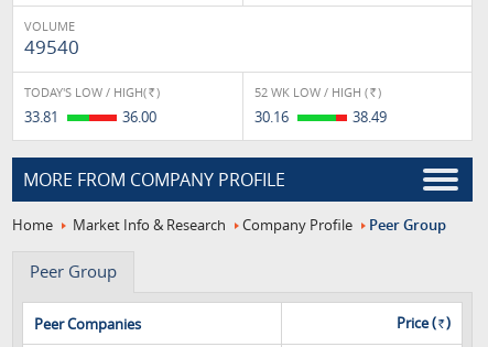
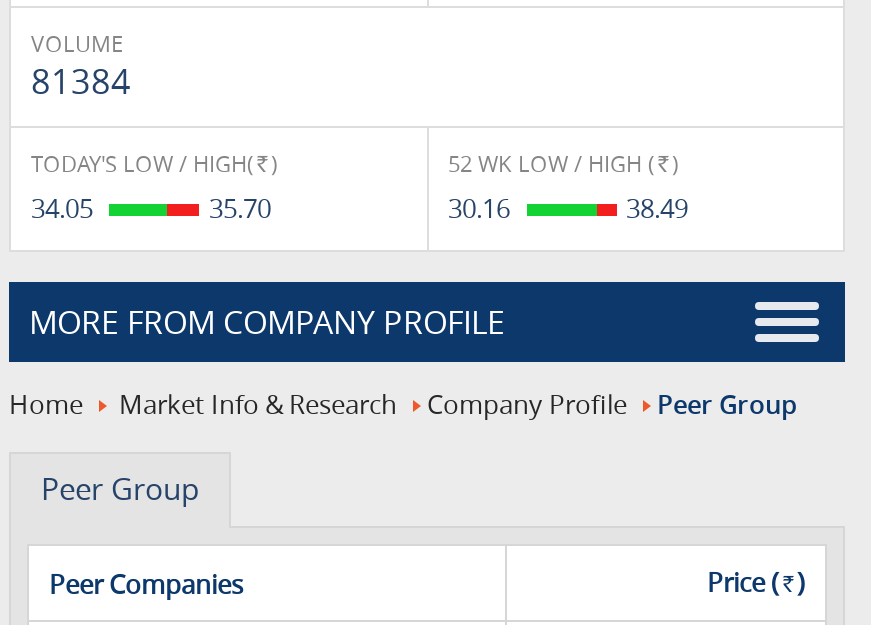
- 49540
+ 81384

- 33.81
+ 34.05

- 36.00
+ 35.70
